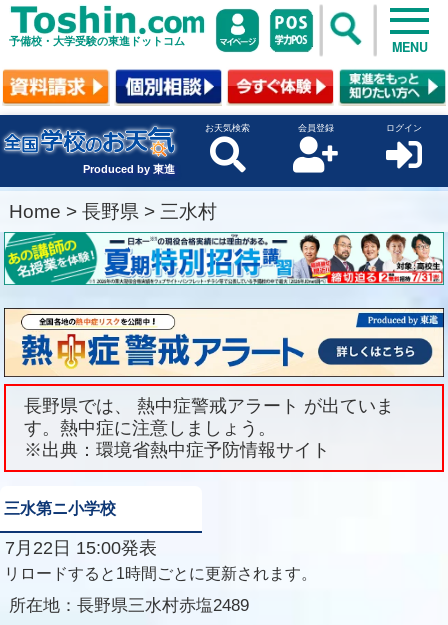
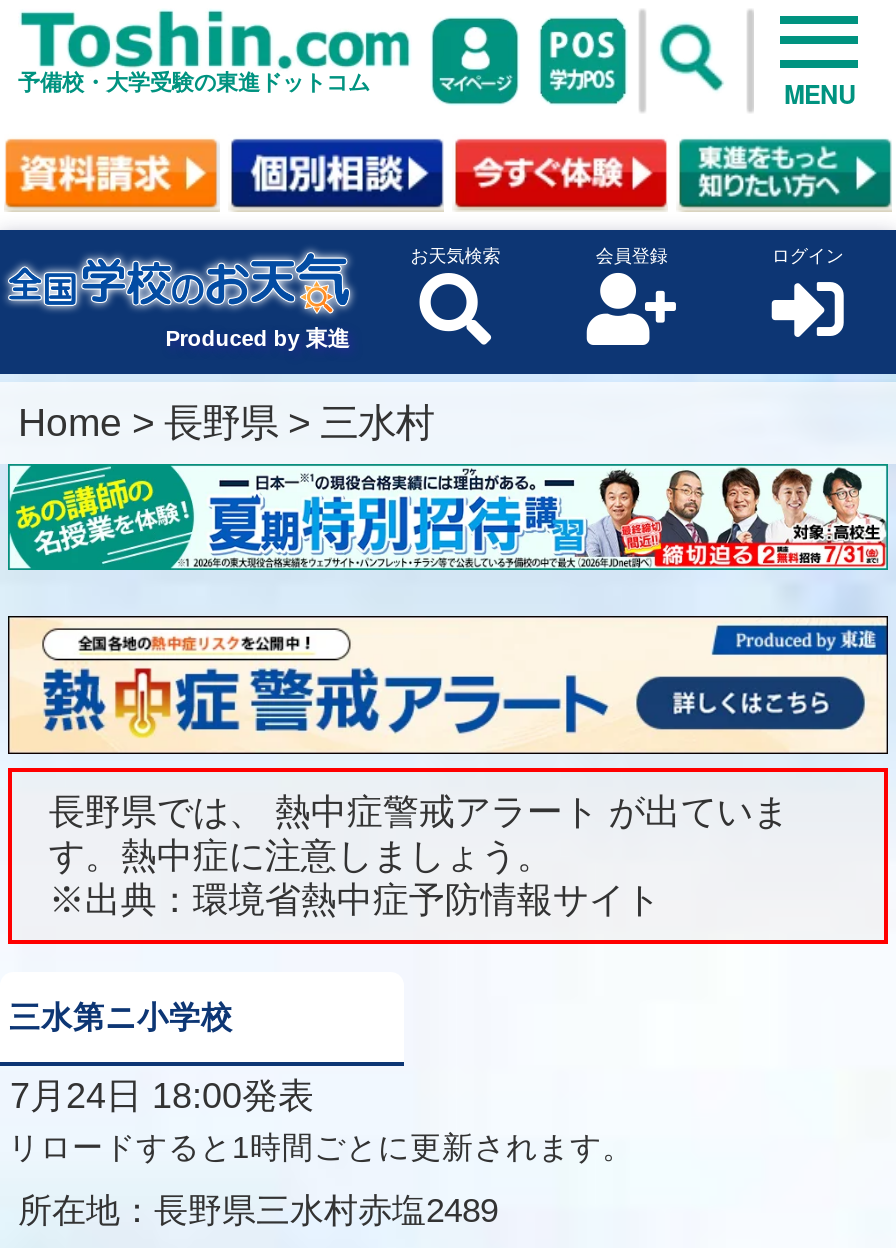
- 7月22日 15:00発表
+ 7月24日 18:00発表
